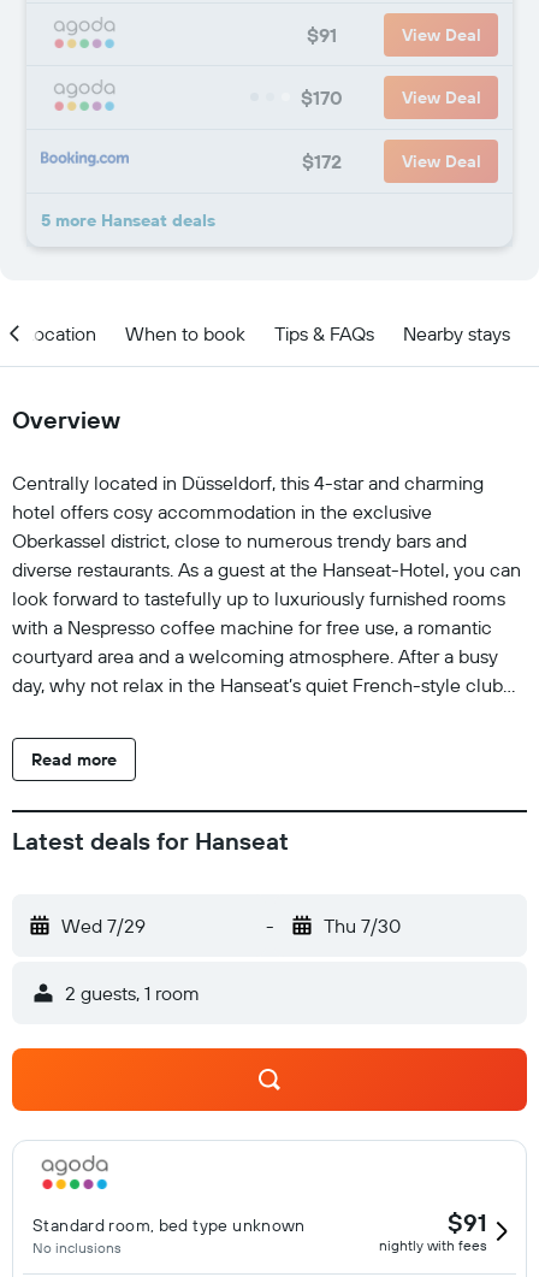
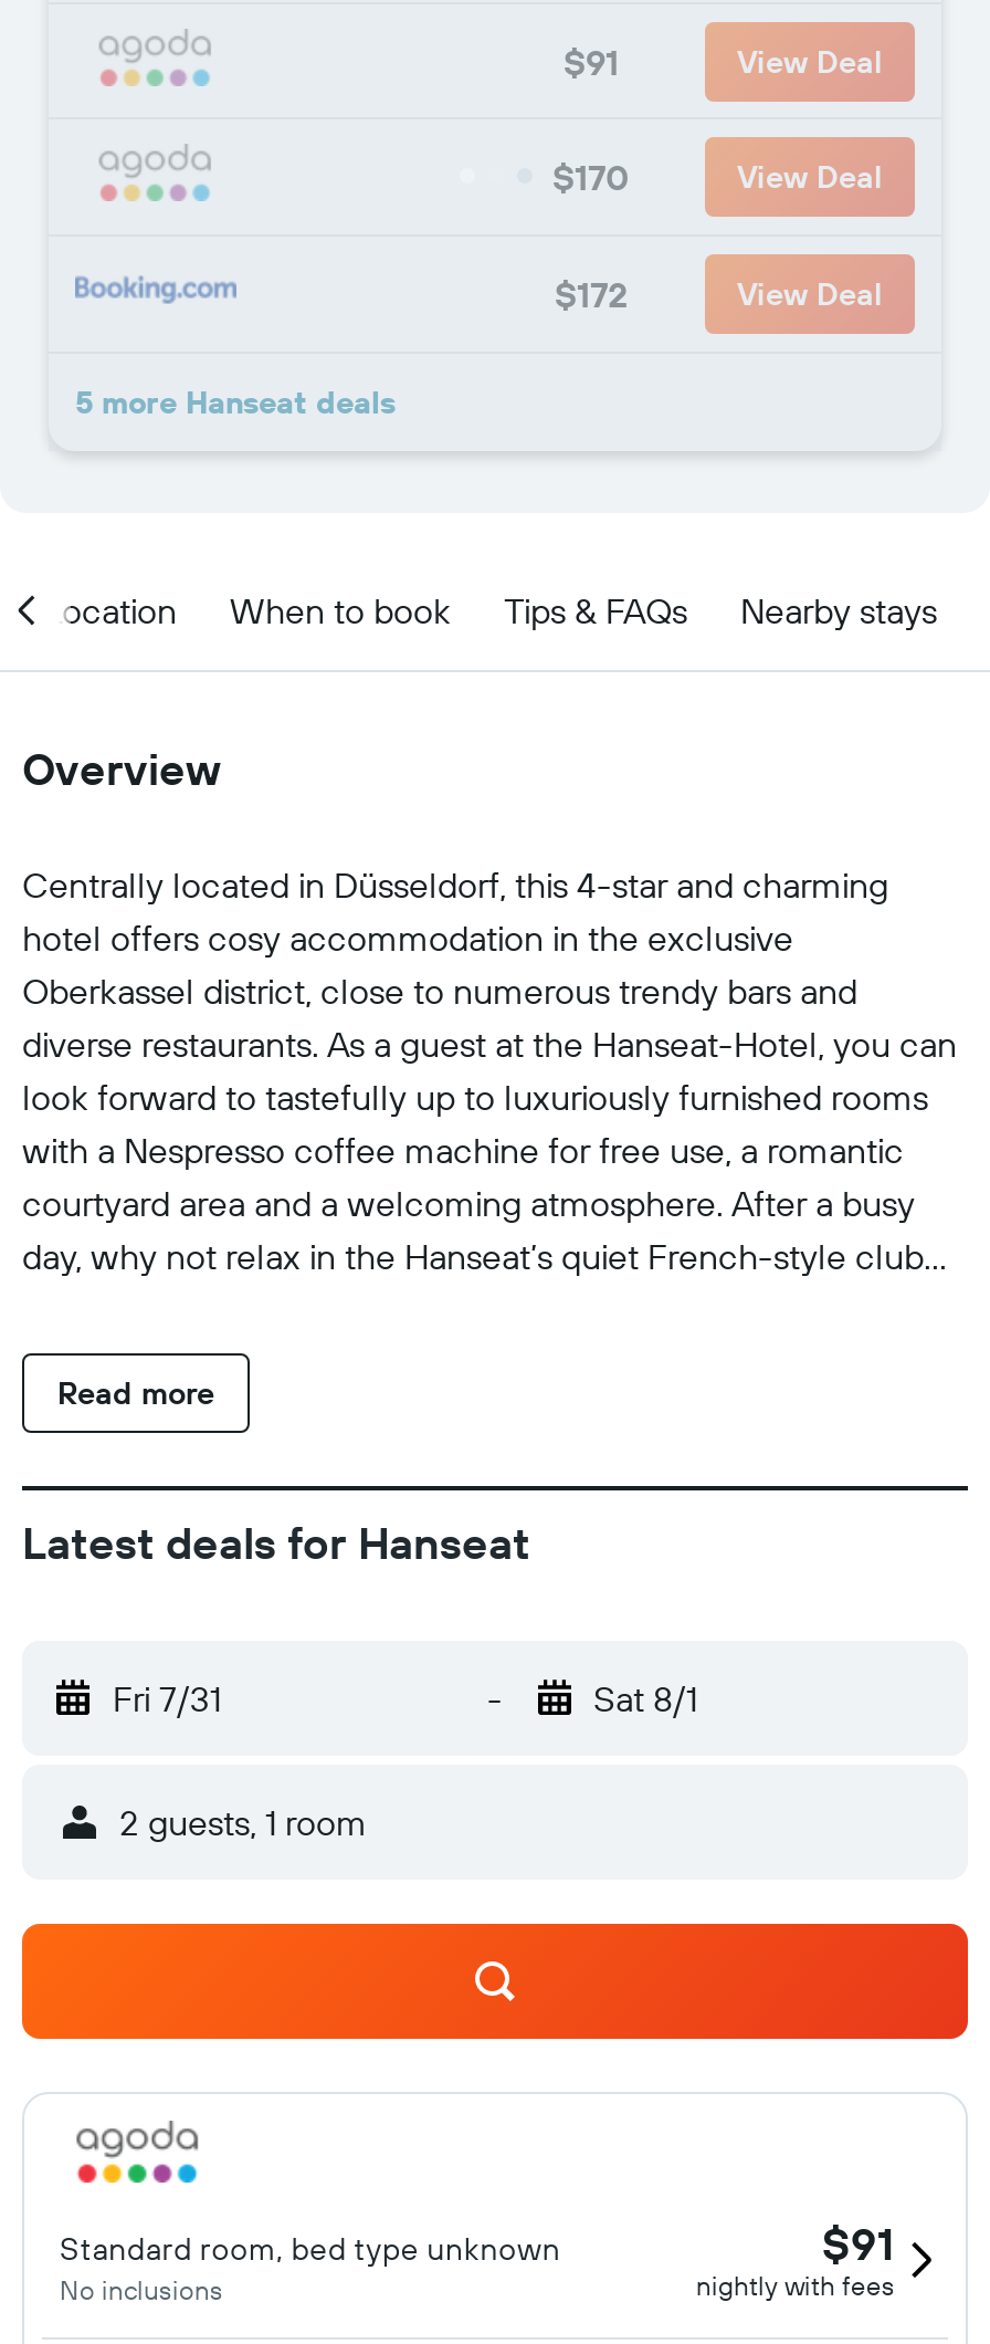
- Wed 7/29
+ Fri 7/31

- Thu 7/30
+ Sat 8/1
